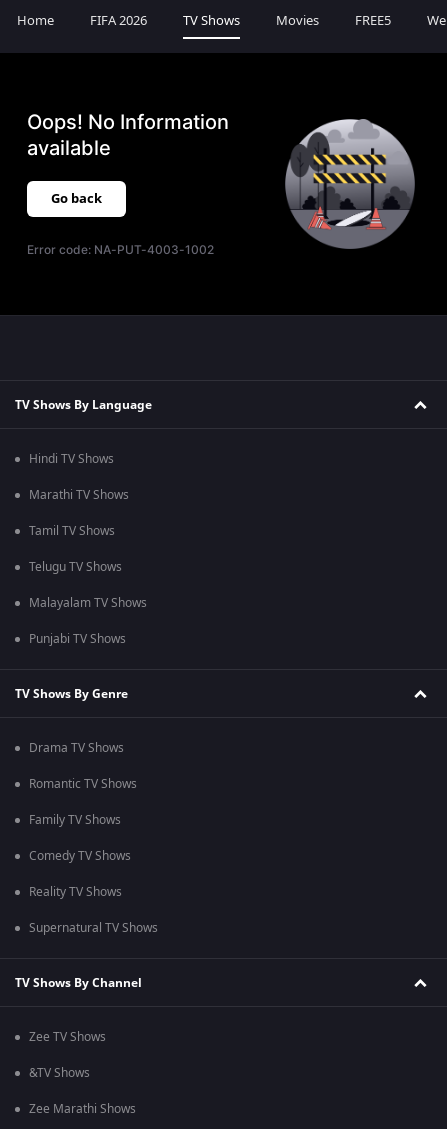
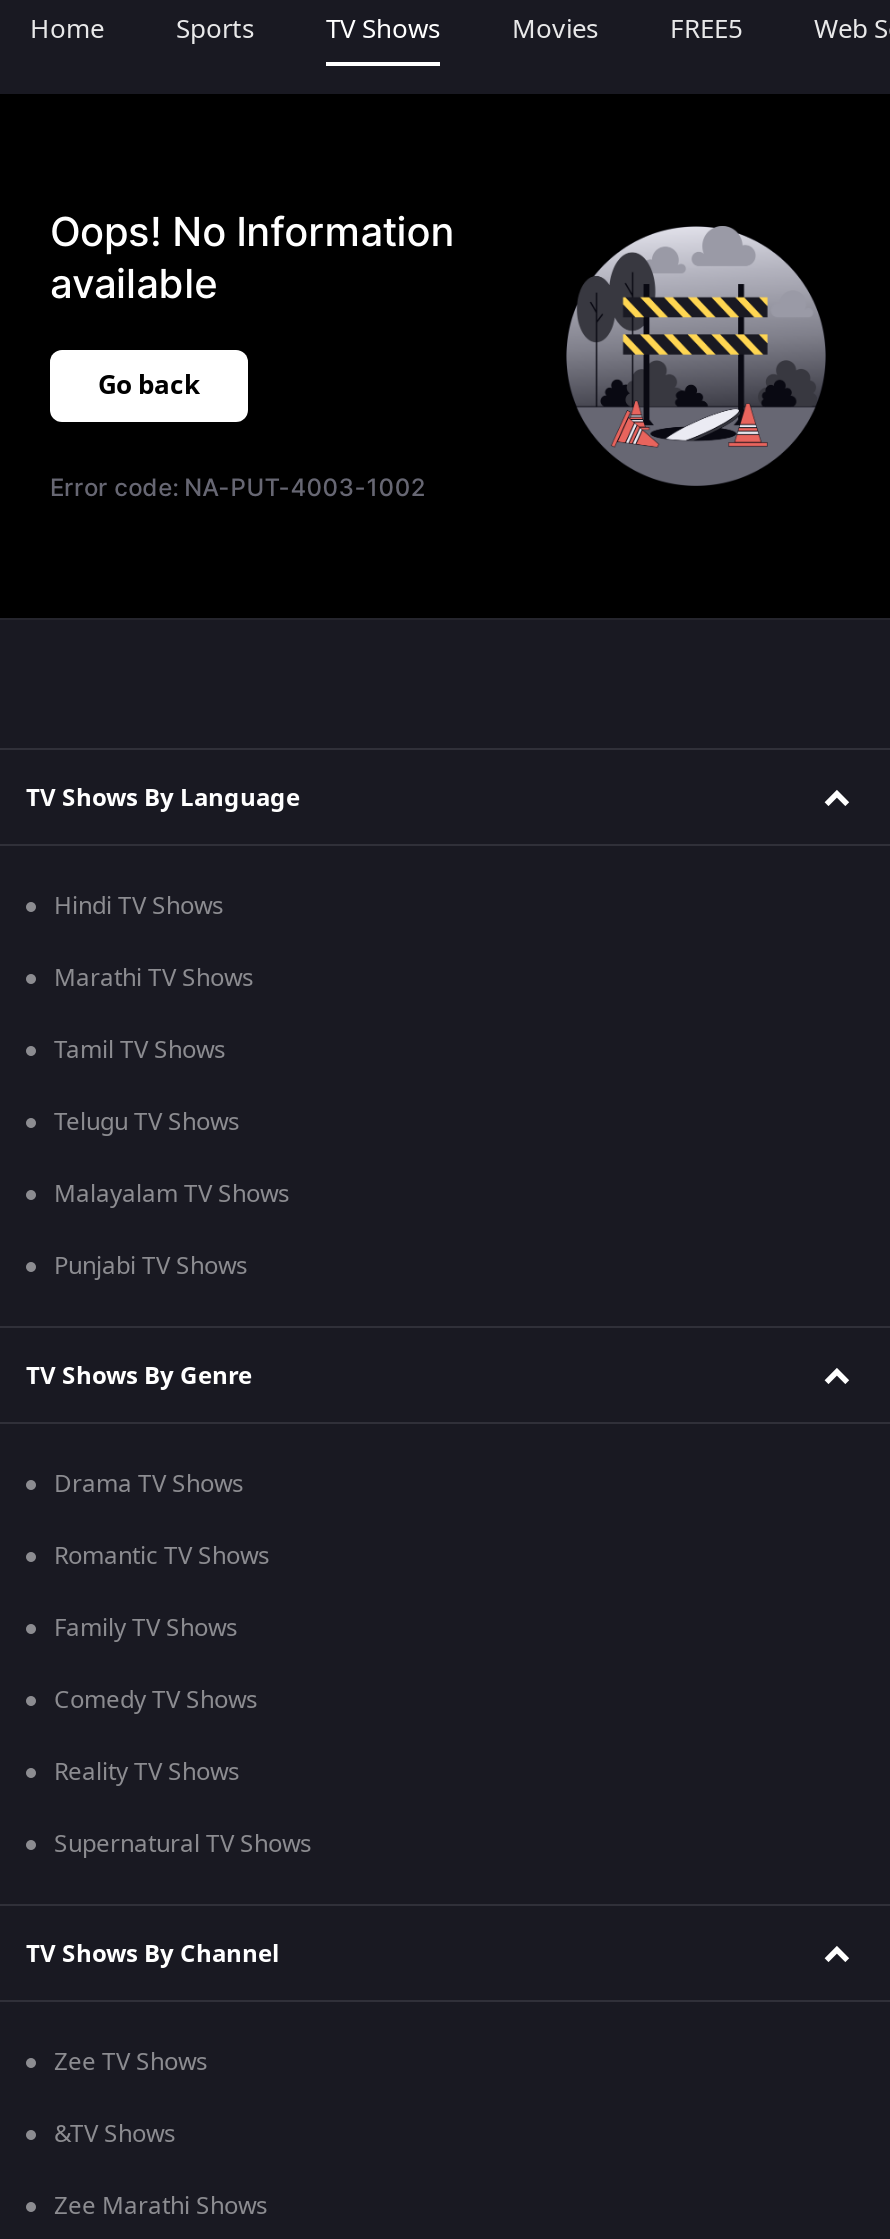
- FIFA 2026
+ Sports
